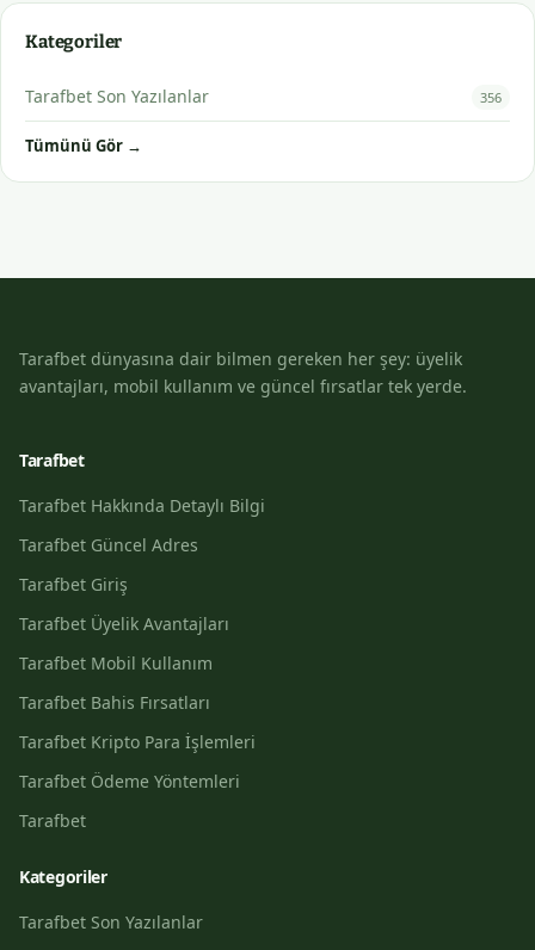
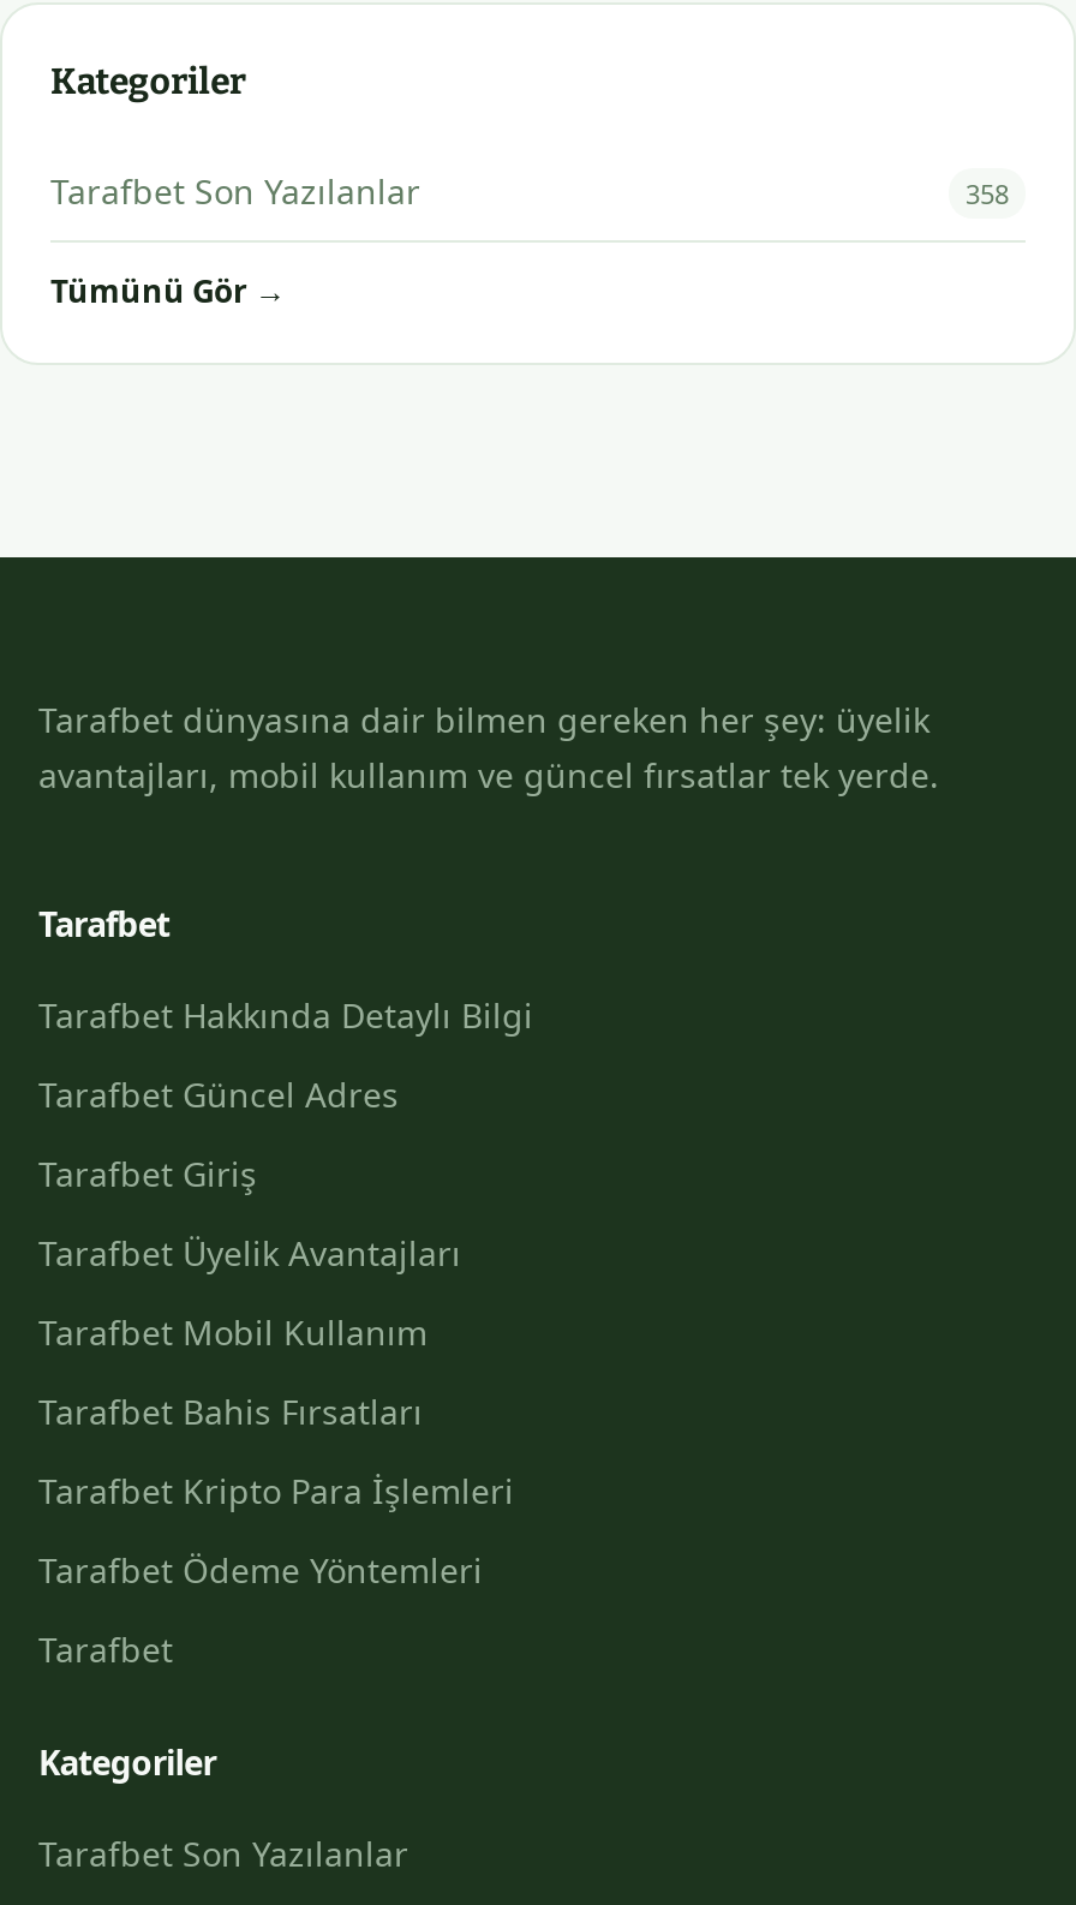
- 356
+ 358
